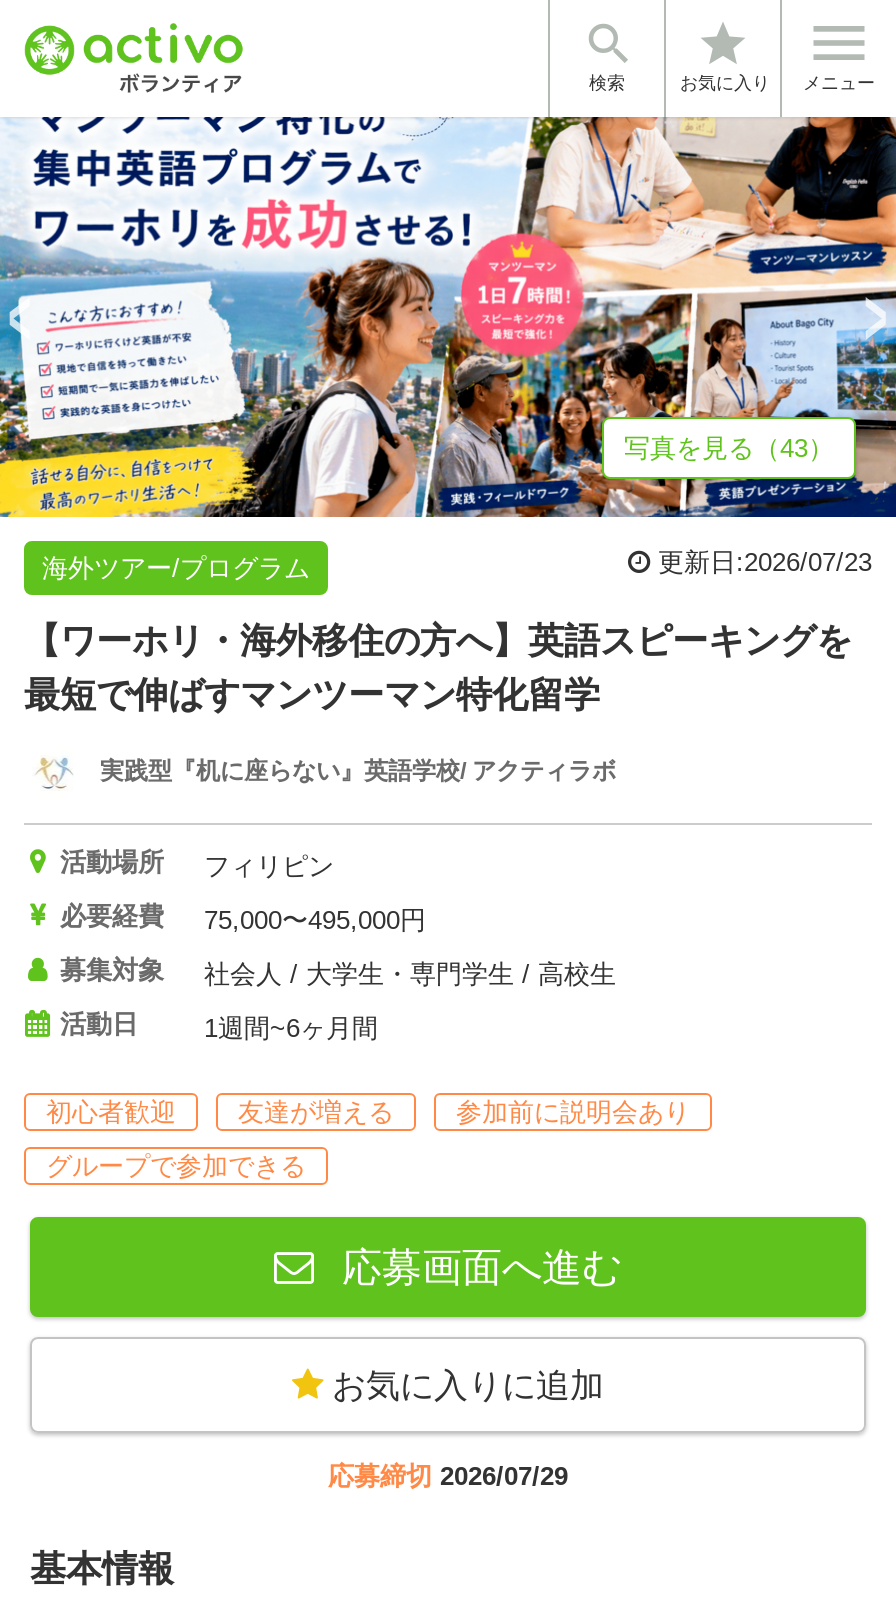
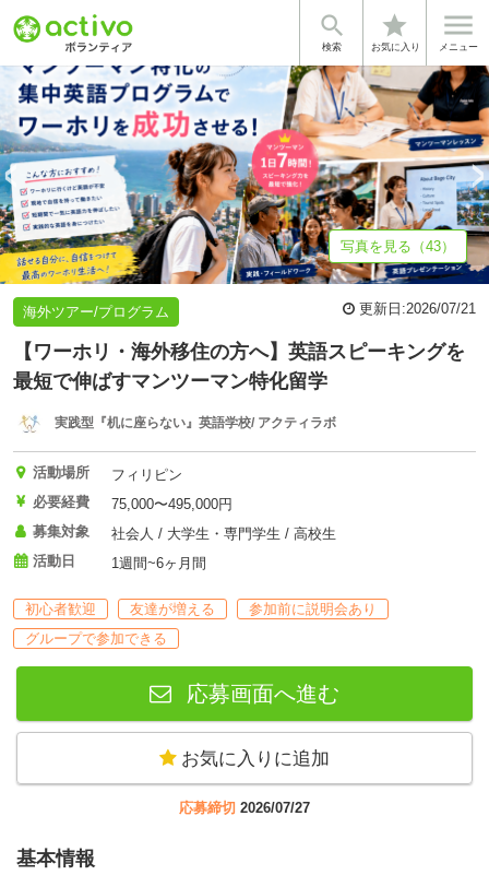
- 更新日: 2026/07/23
+ 更新日: 2026/07/21

- 応募締切2026/07/29
+ 応募締切2026/07/27
